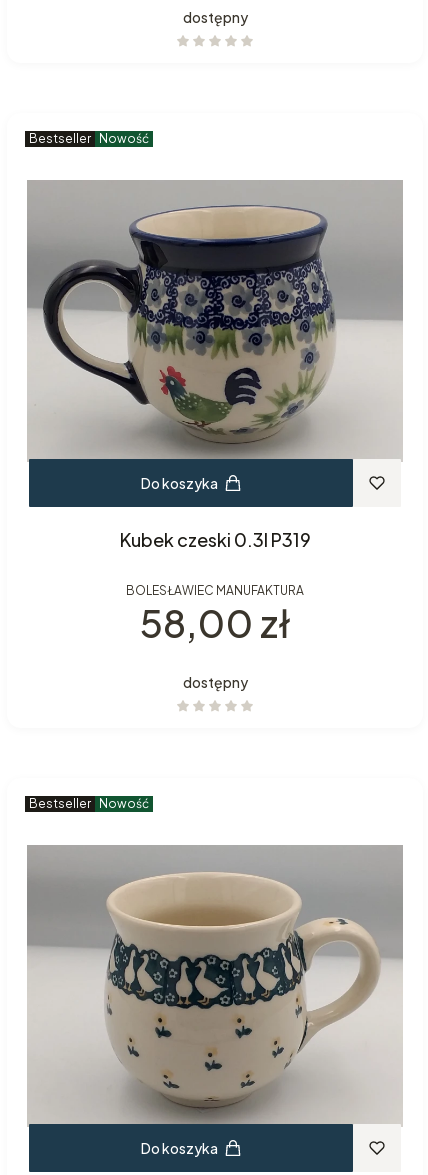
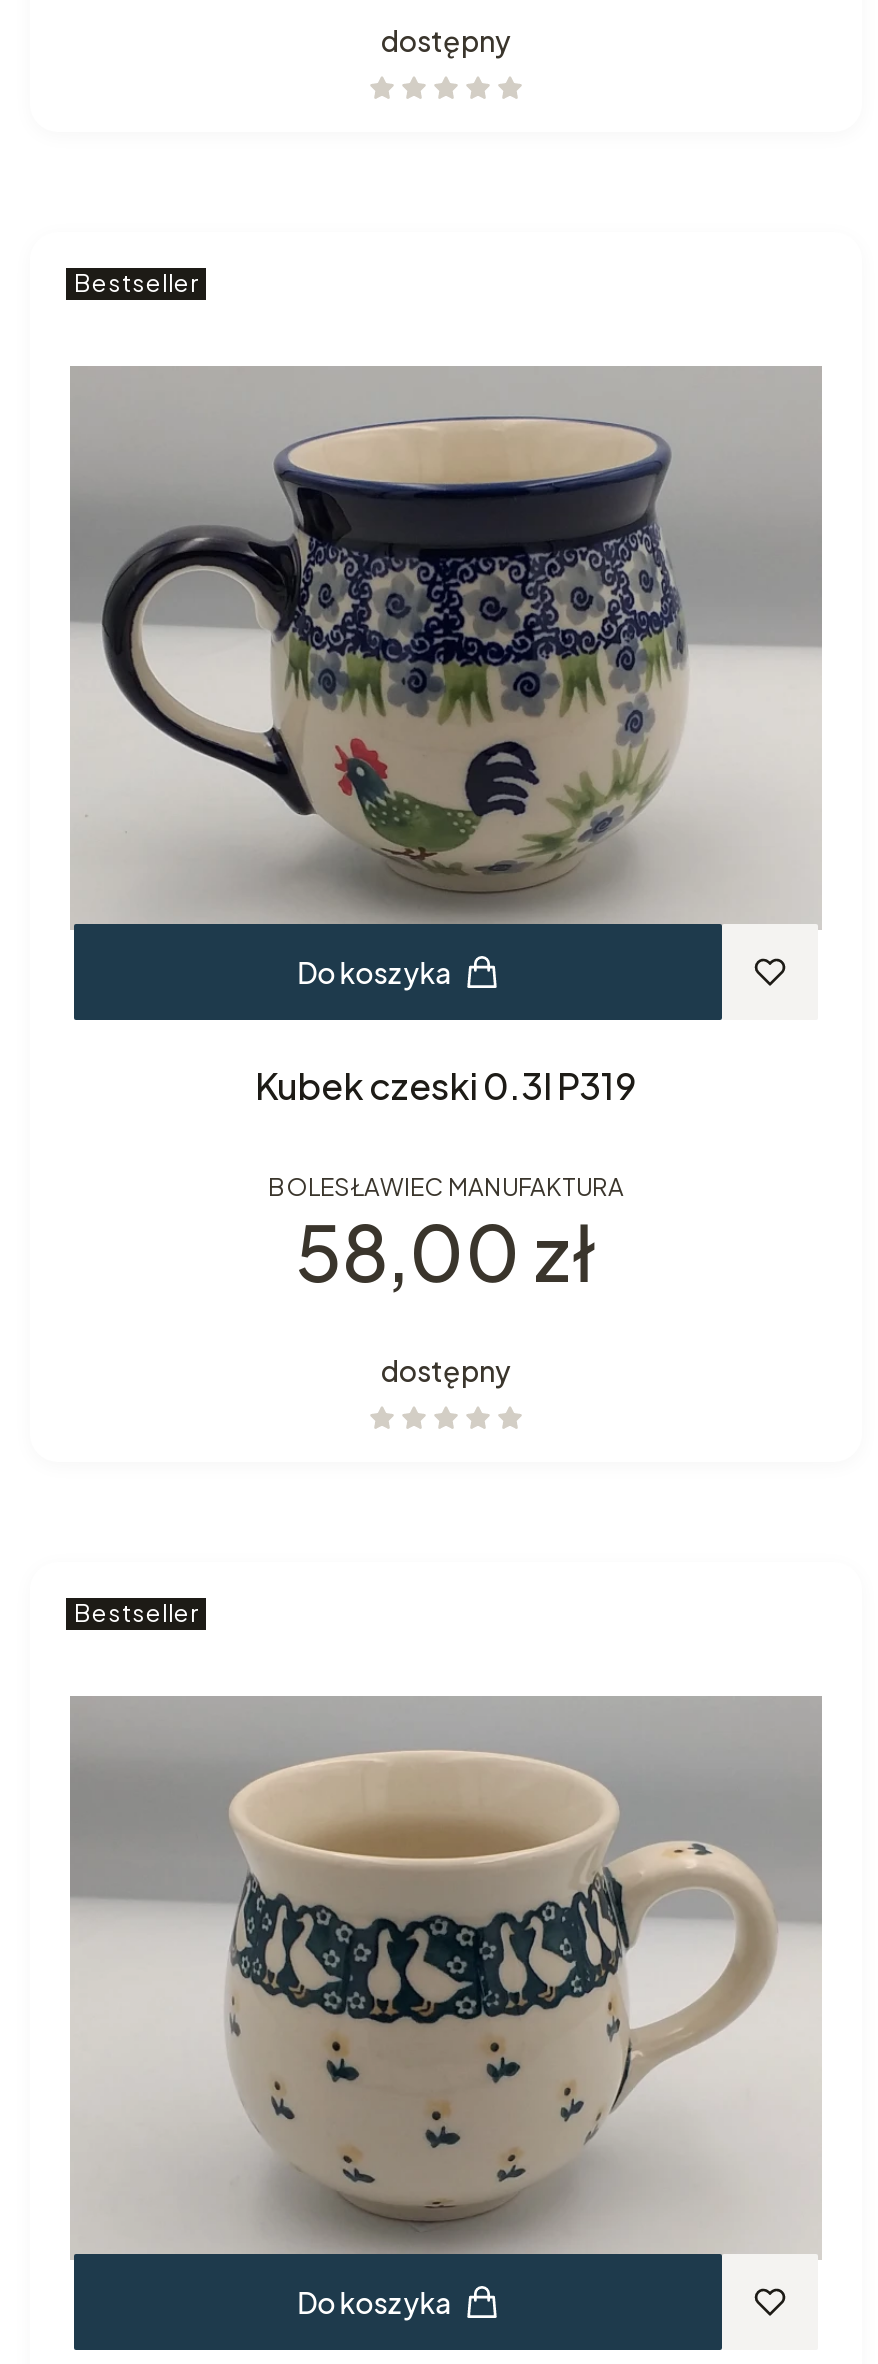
- Bestseller Nowość
+ Bestseller

- Bestseller Nowość
+ Bestseller
